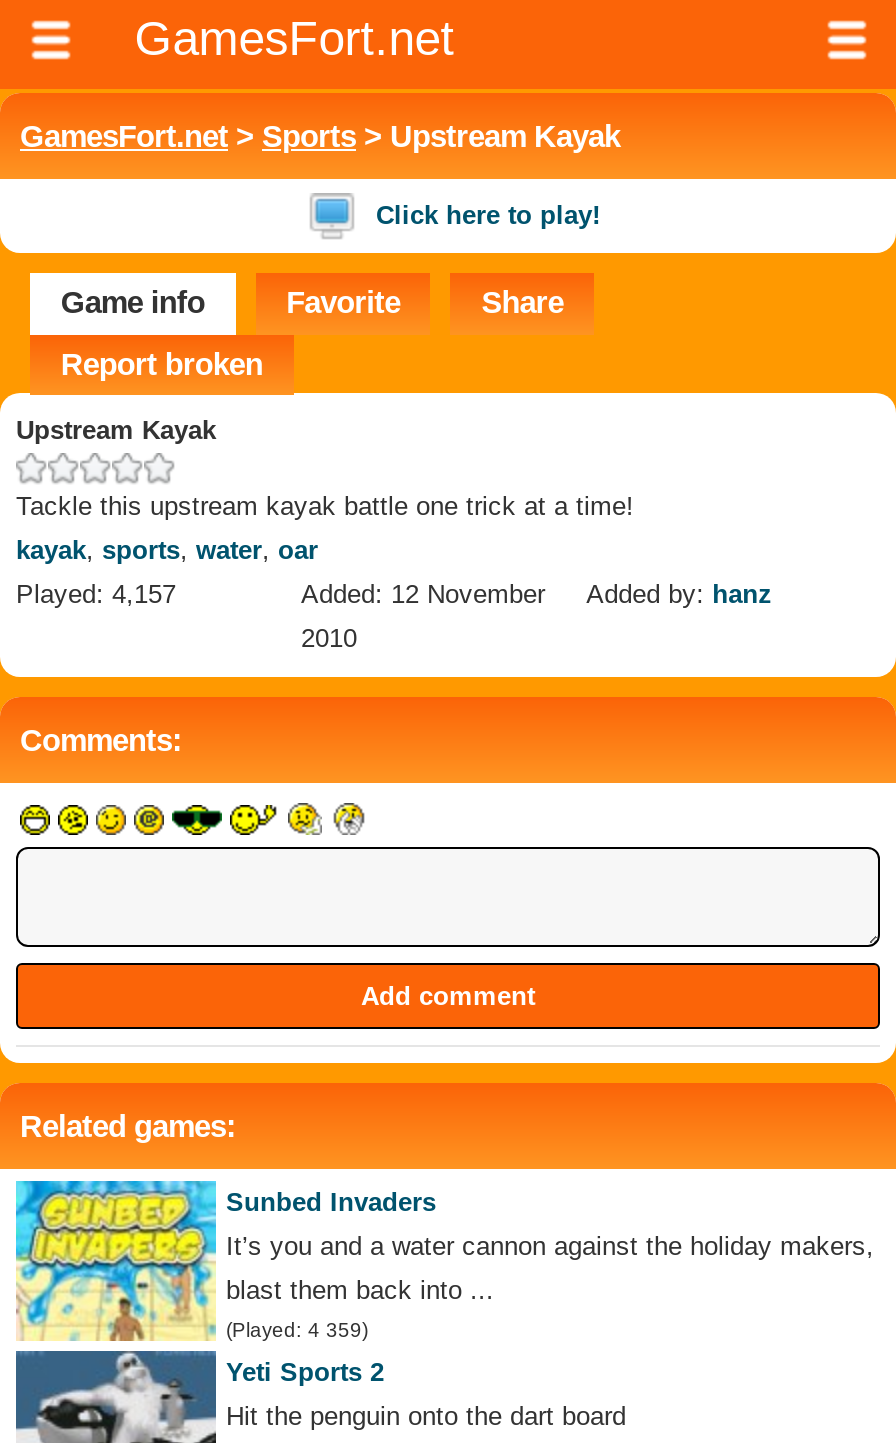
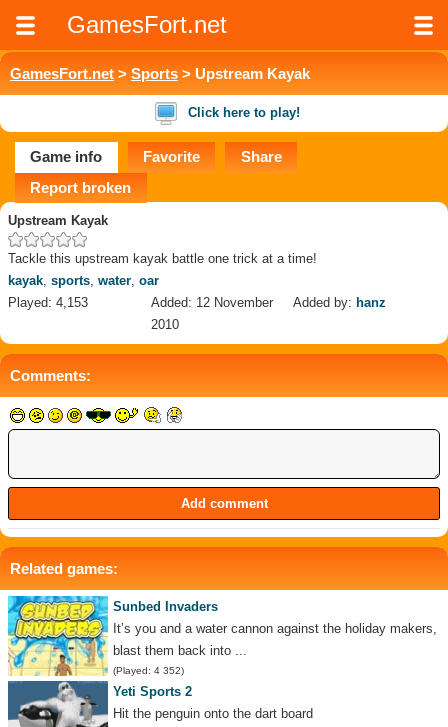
- Played: 4,157
+ Played: 4,153

- (Played: 4 359)
+ (Played: 4 352)
